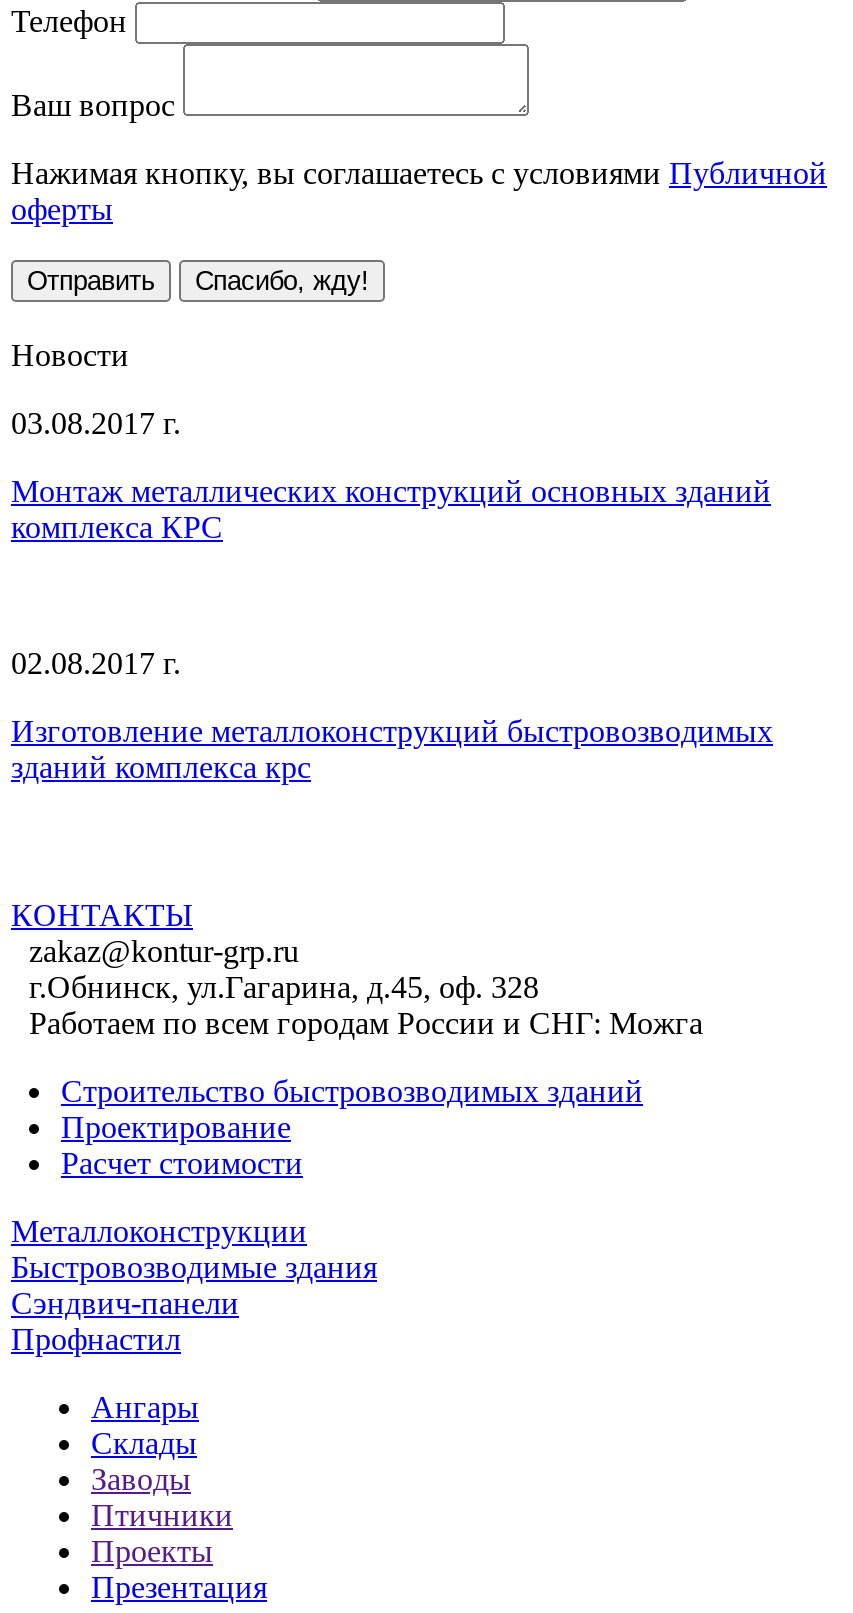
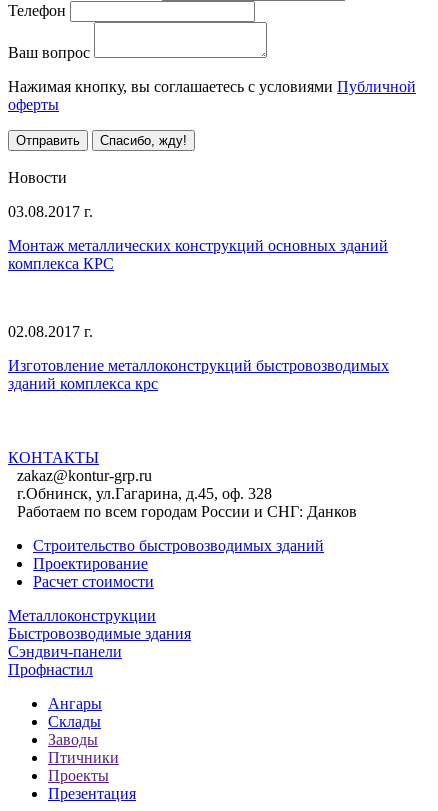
- Работаем по всем городам России и СНГ: Можга
+ Работаем по всем городам России и СНГ: Данков
